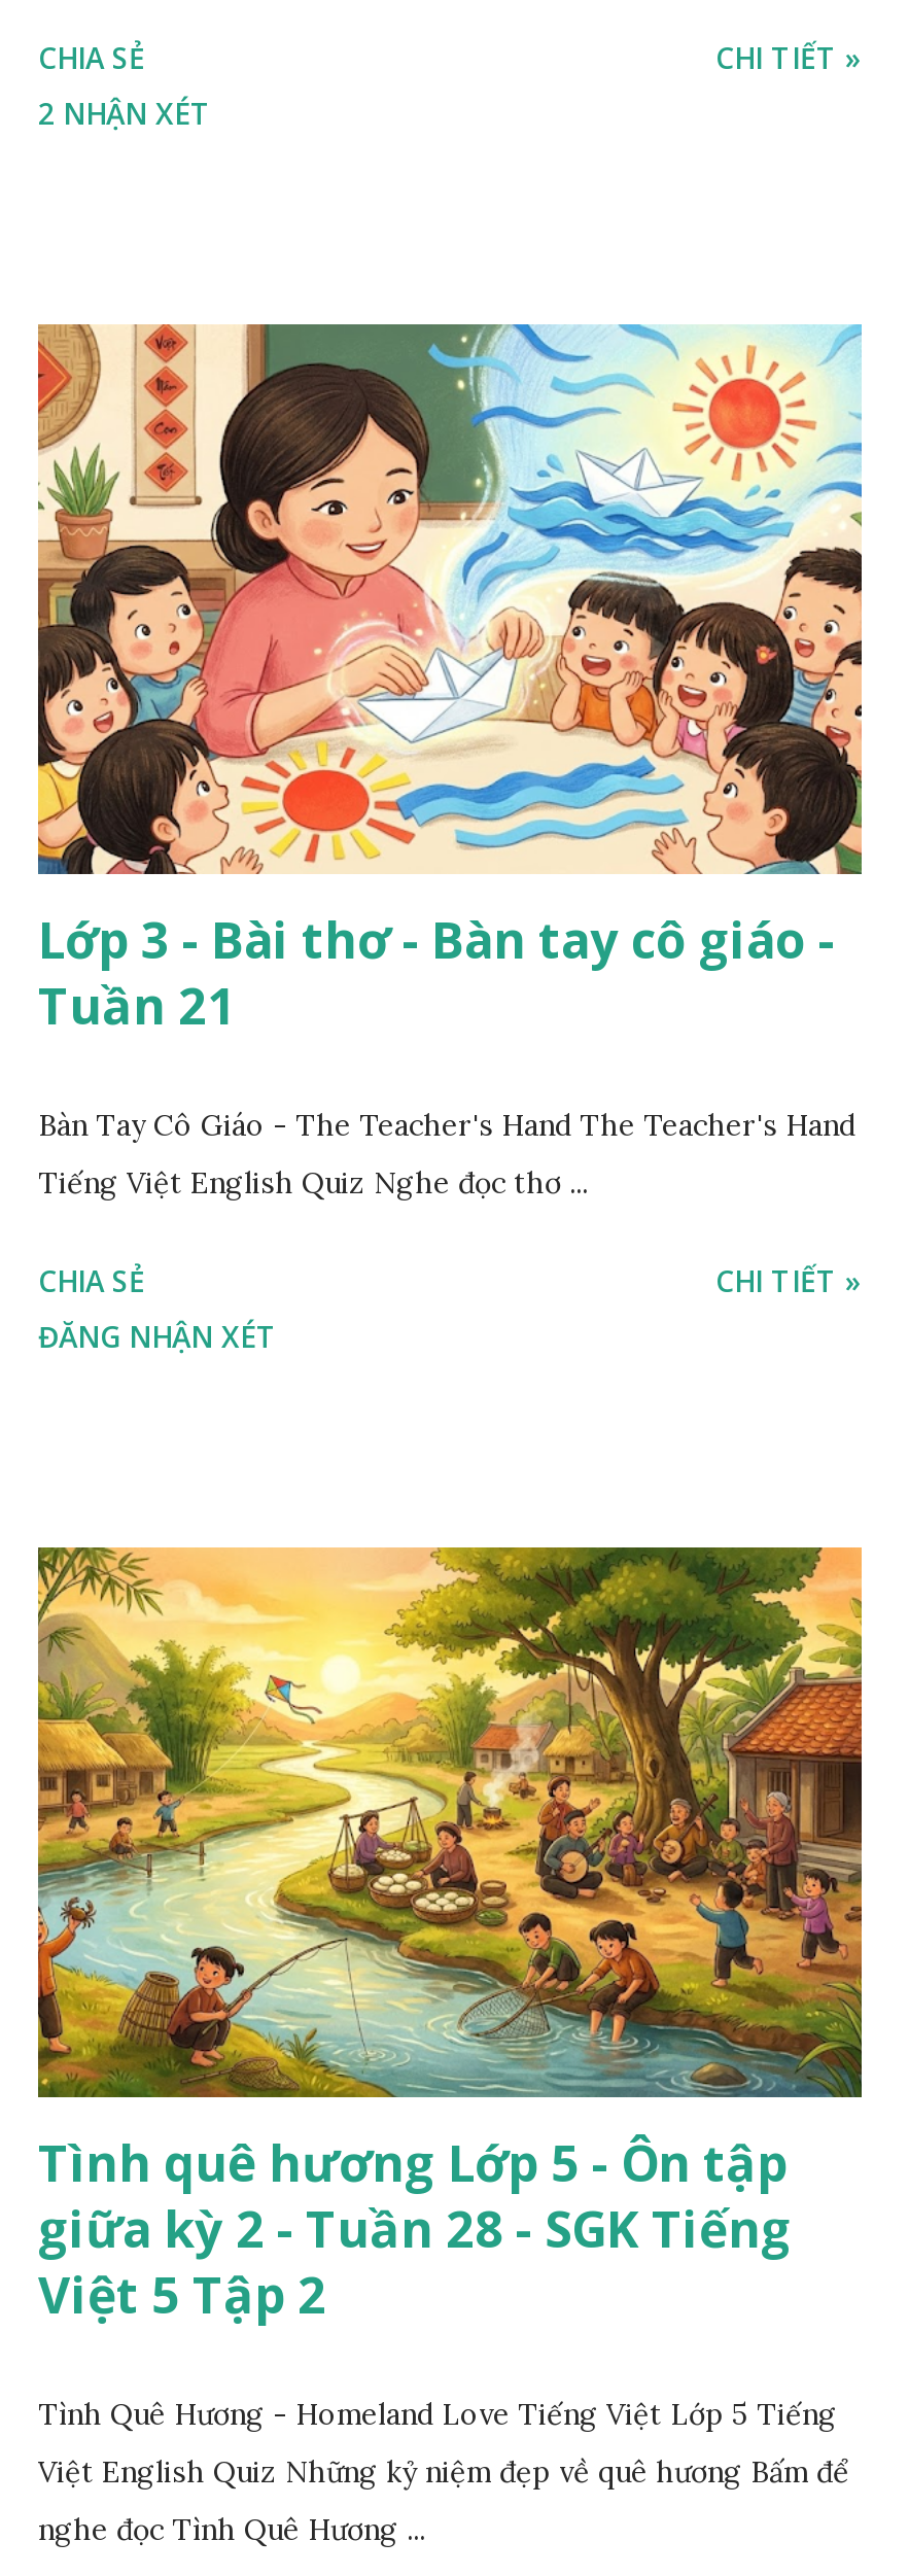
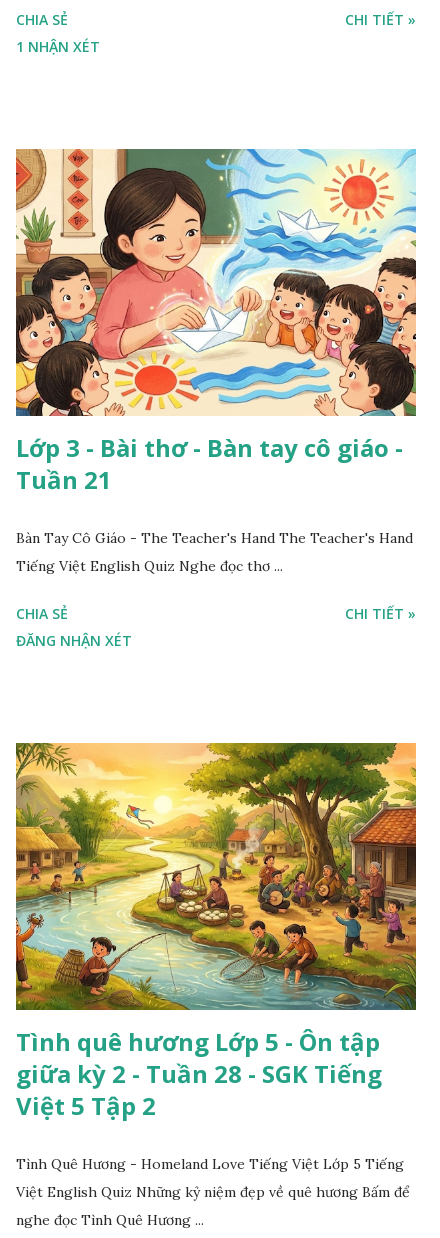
- 2 NHẬN XÉT
+ 1 NHẬN XÉT
